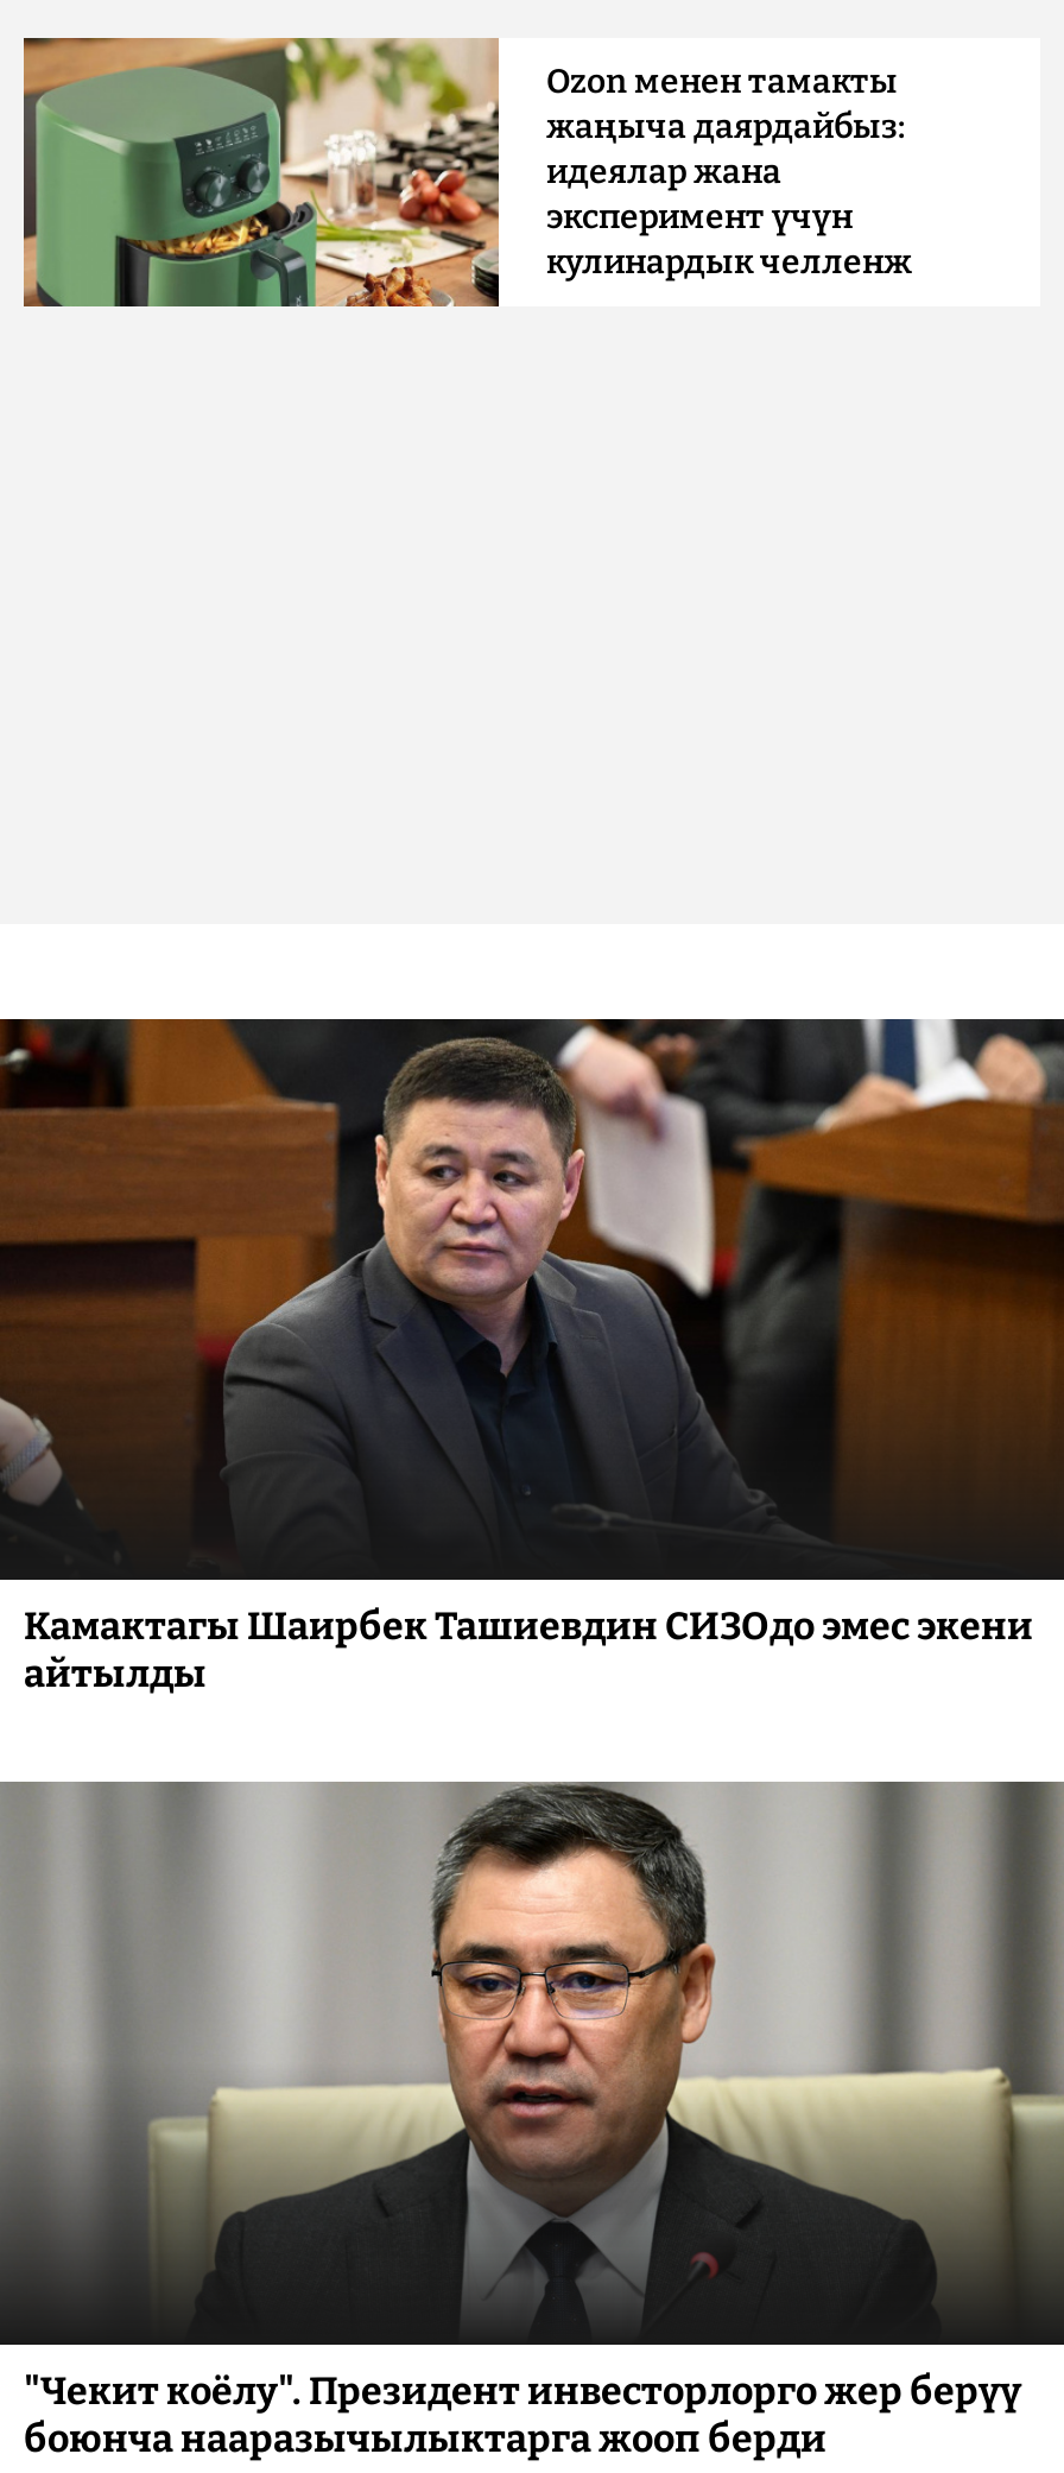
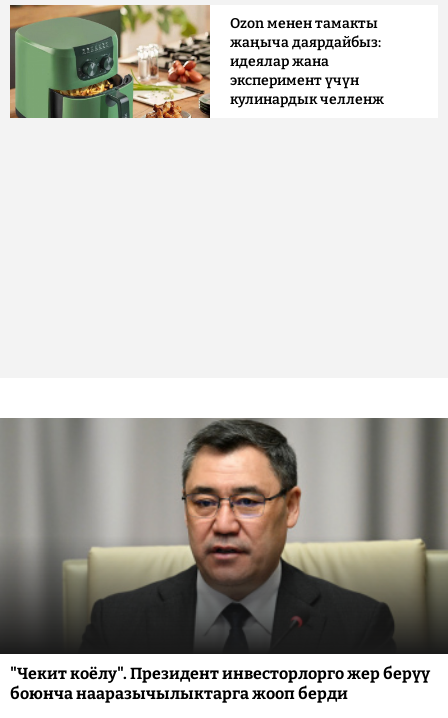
- [image]
- Камактагы Шаирбек Ташиевдин СИЗОдо эмес экени
- айтылды
